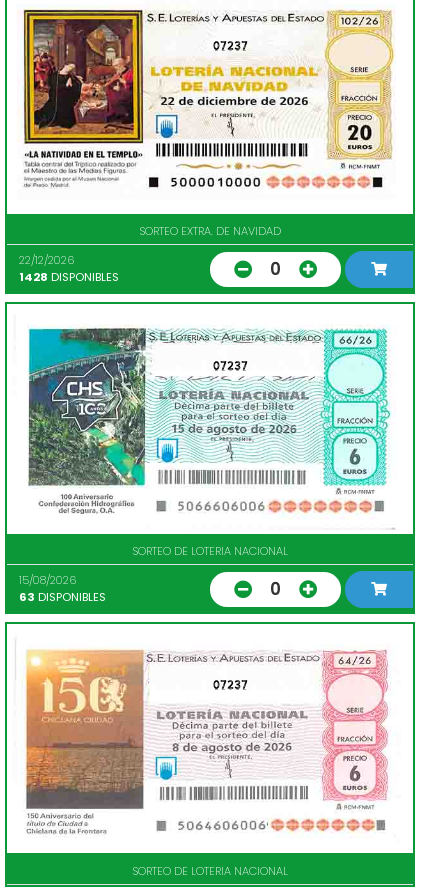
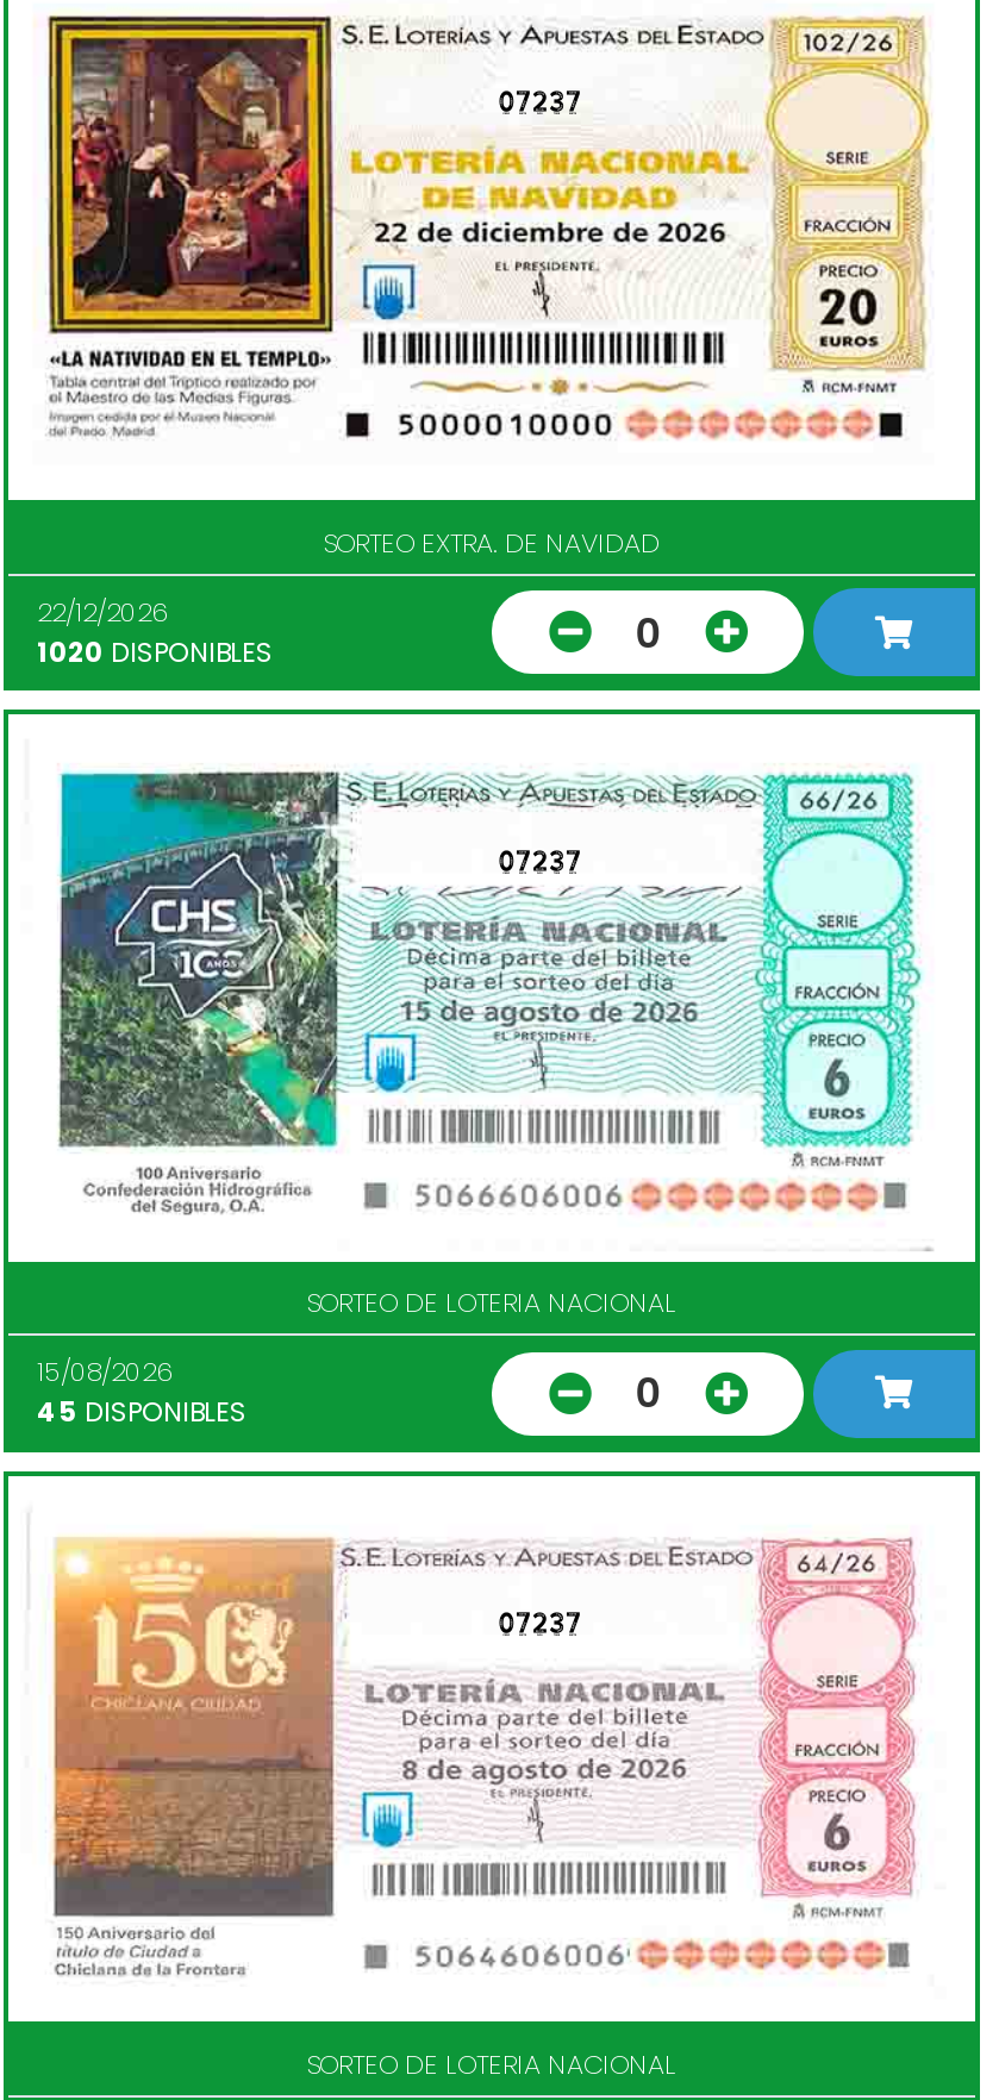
- 1428 DISPONIBLES
+ 1020 DISPONIBLES

- 63 DISPONIBLES
+ 45 DISPONIBLES
